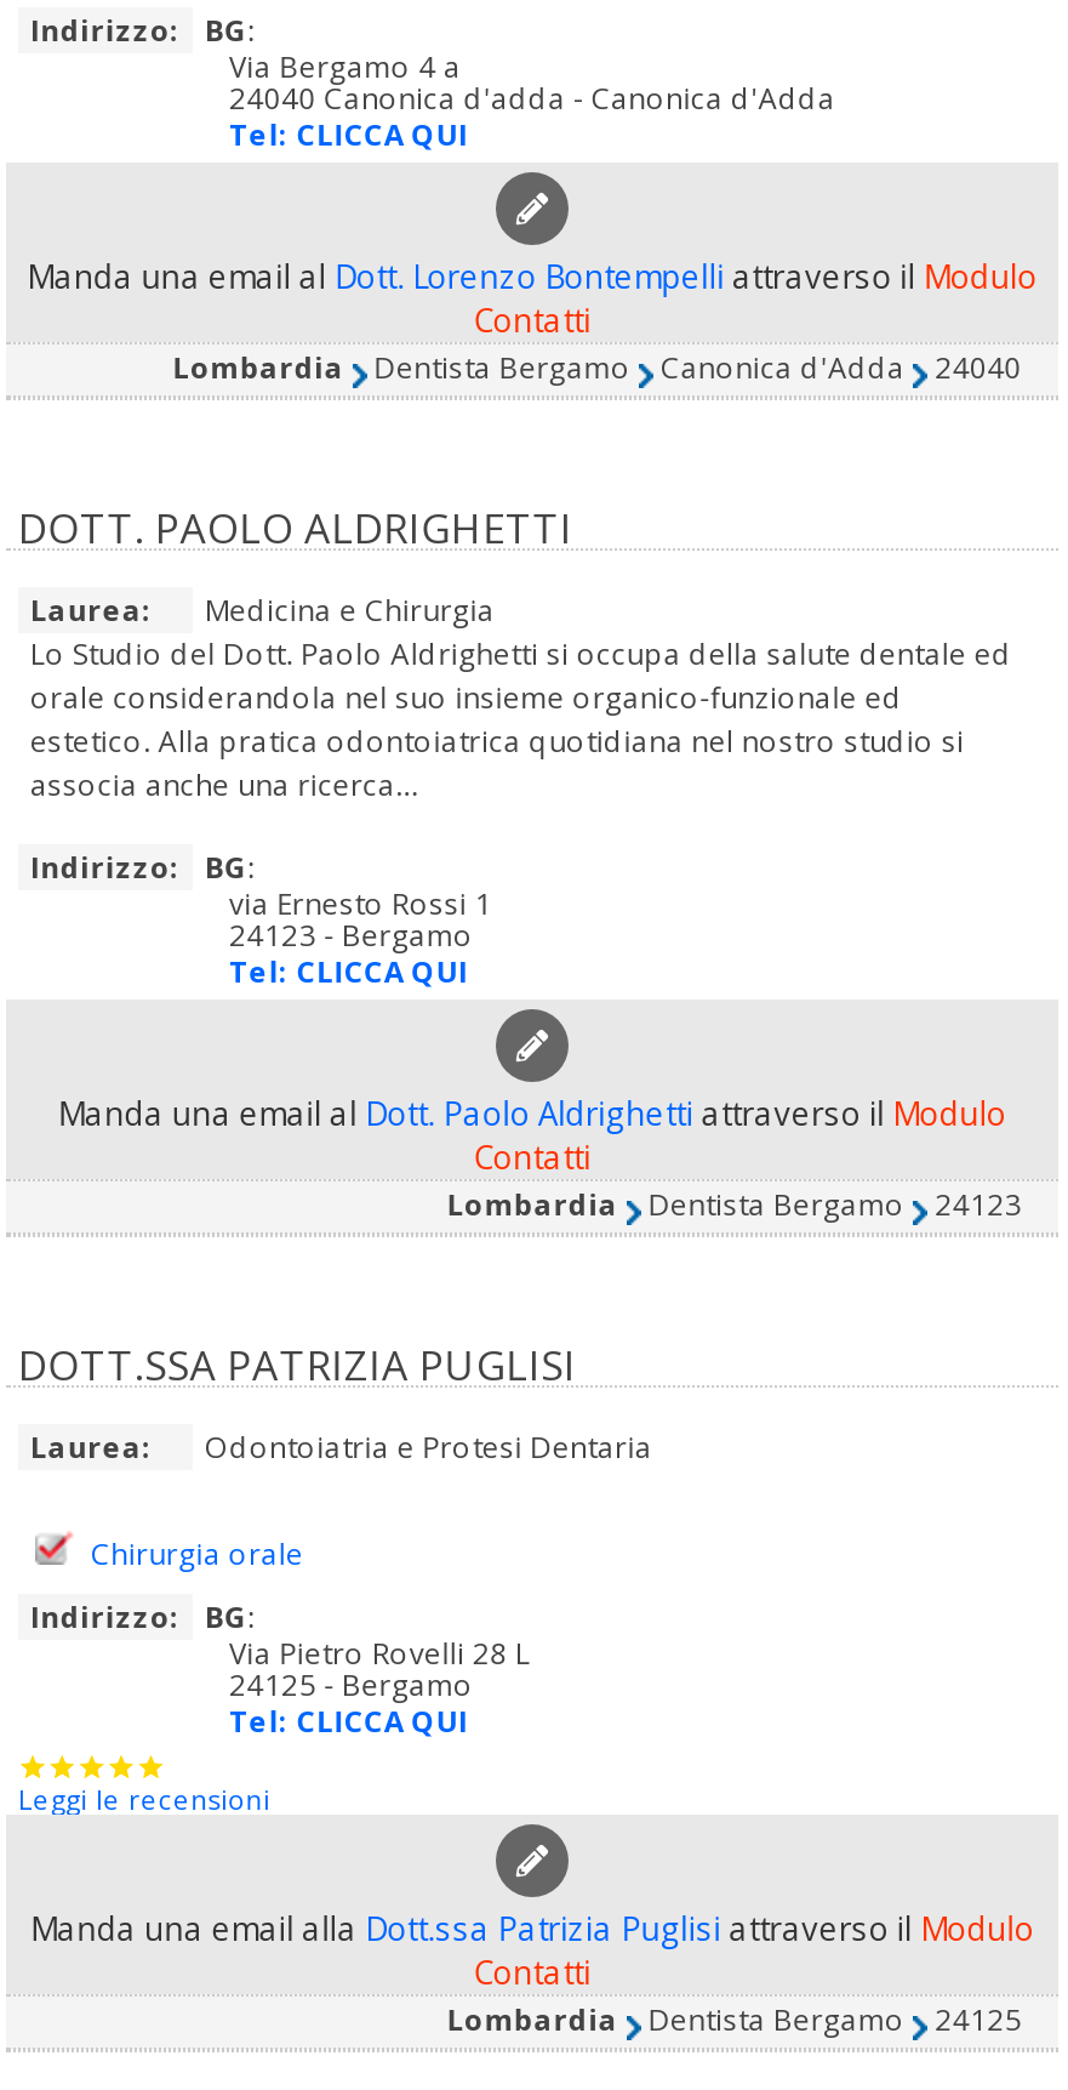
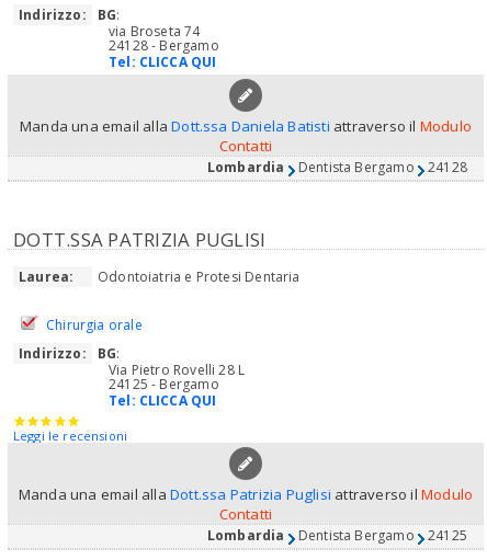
- Via Bergamo 4 a
- 24040 Canonica d'adda - Canonica d'Adda
+ via Broseta 74
+ 24128 - Bergamo

- Manda una email al Dott. Lorenzo Bontempelli attraverso il Modulo
+ Manda una email alla Dott.ssa Daniela Batisti attraverso il Modulo

- Lombardia Dentista Bergamo Canonica d'Adda 24040
- DOTT. PAOLO ALDRIGHETTI
- Laurea:
- Medicina e Chirurgia
- Lo Studio del Dott. Paolo Aldrighetti si occupa della salute dentale ed
- orale considerandola nel suo insieme organico-funzionale ed
- estetico. Alla pratica odontoiatrica quotidiana nel nostro studio si
- associa anche una ricerca...
- Indirizzo: BG:
- via Ernesto Rossi 1
- 24123 - Bergamo
- Tel: CLICCA QUI
- Manda una email al Dott. Paolo Aldrighetti attraverso il Modulo
- Contatti
- Lombardia Dentista Bergamo 24123
+ Lombardia Dentista Bergamo 24128
